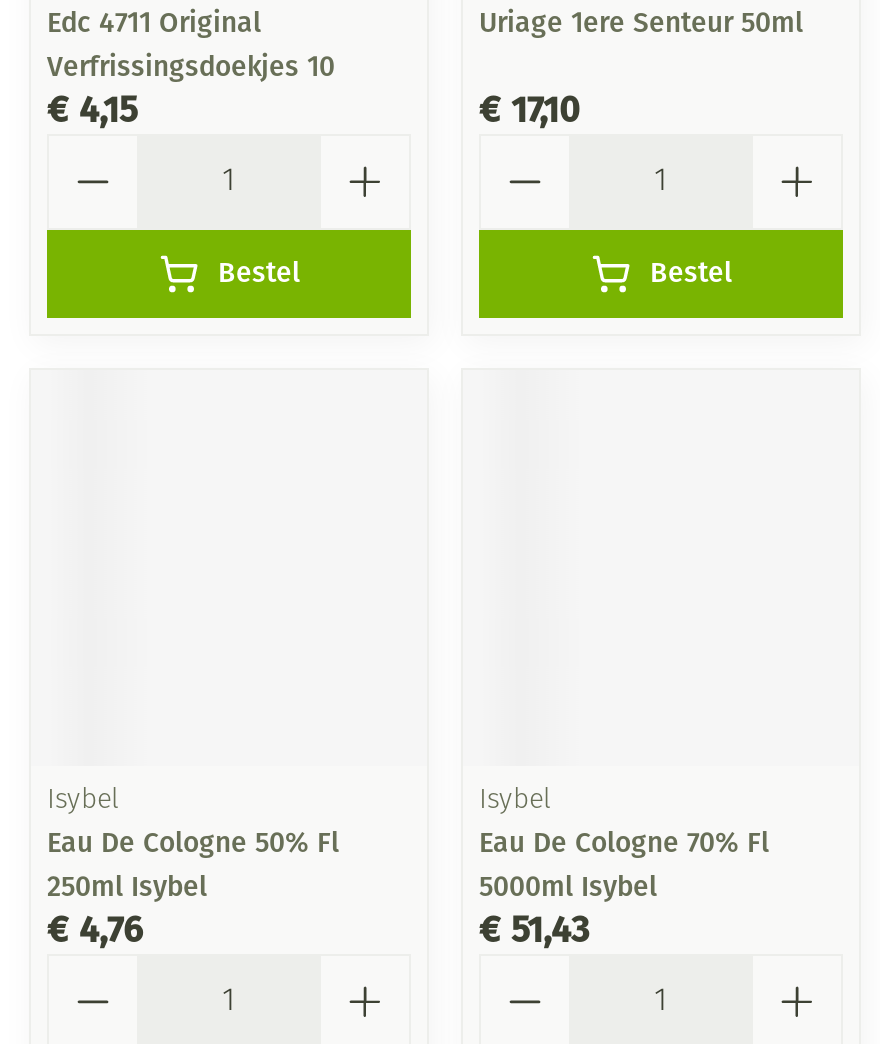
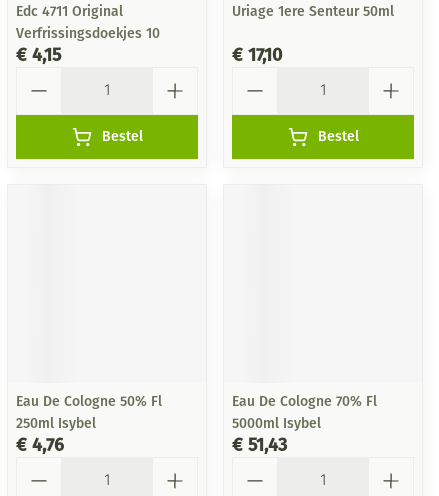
- Isybel

- Isybel
